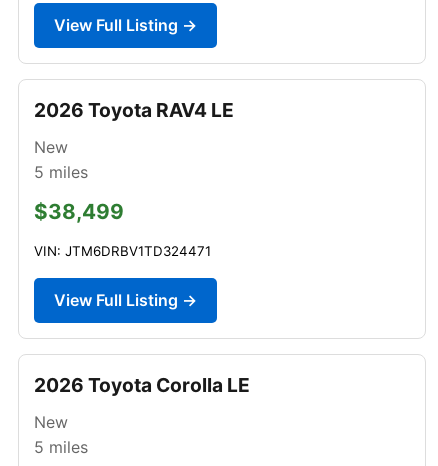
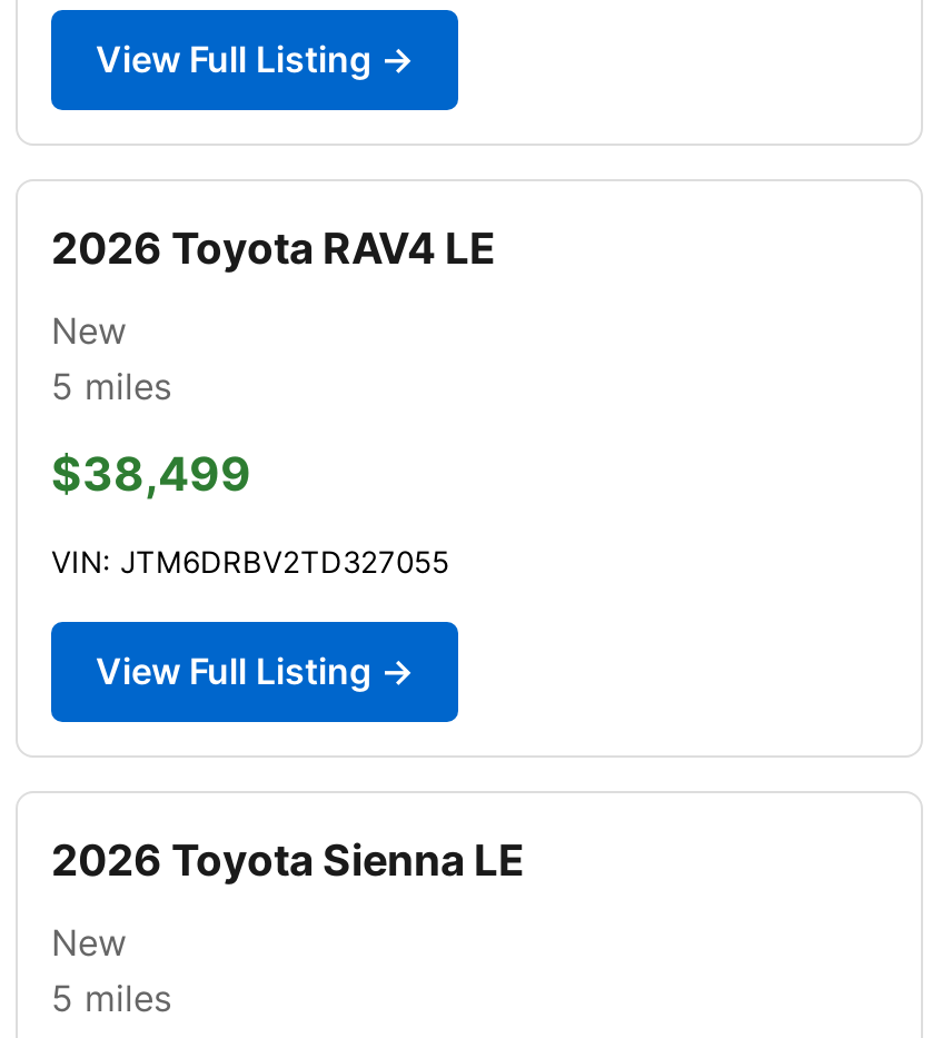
- VIN: JTM6DRBV1TD324471
+ VIN: JTM6DRBV2TD327055

- 2026 Toyota Corolla LE
+ 2026 Toyota Sienna LE
